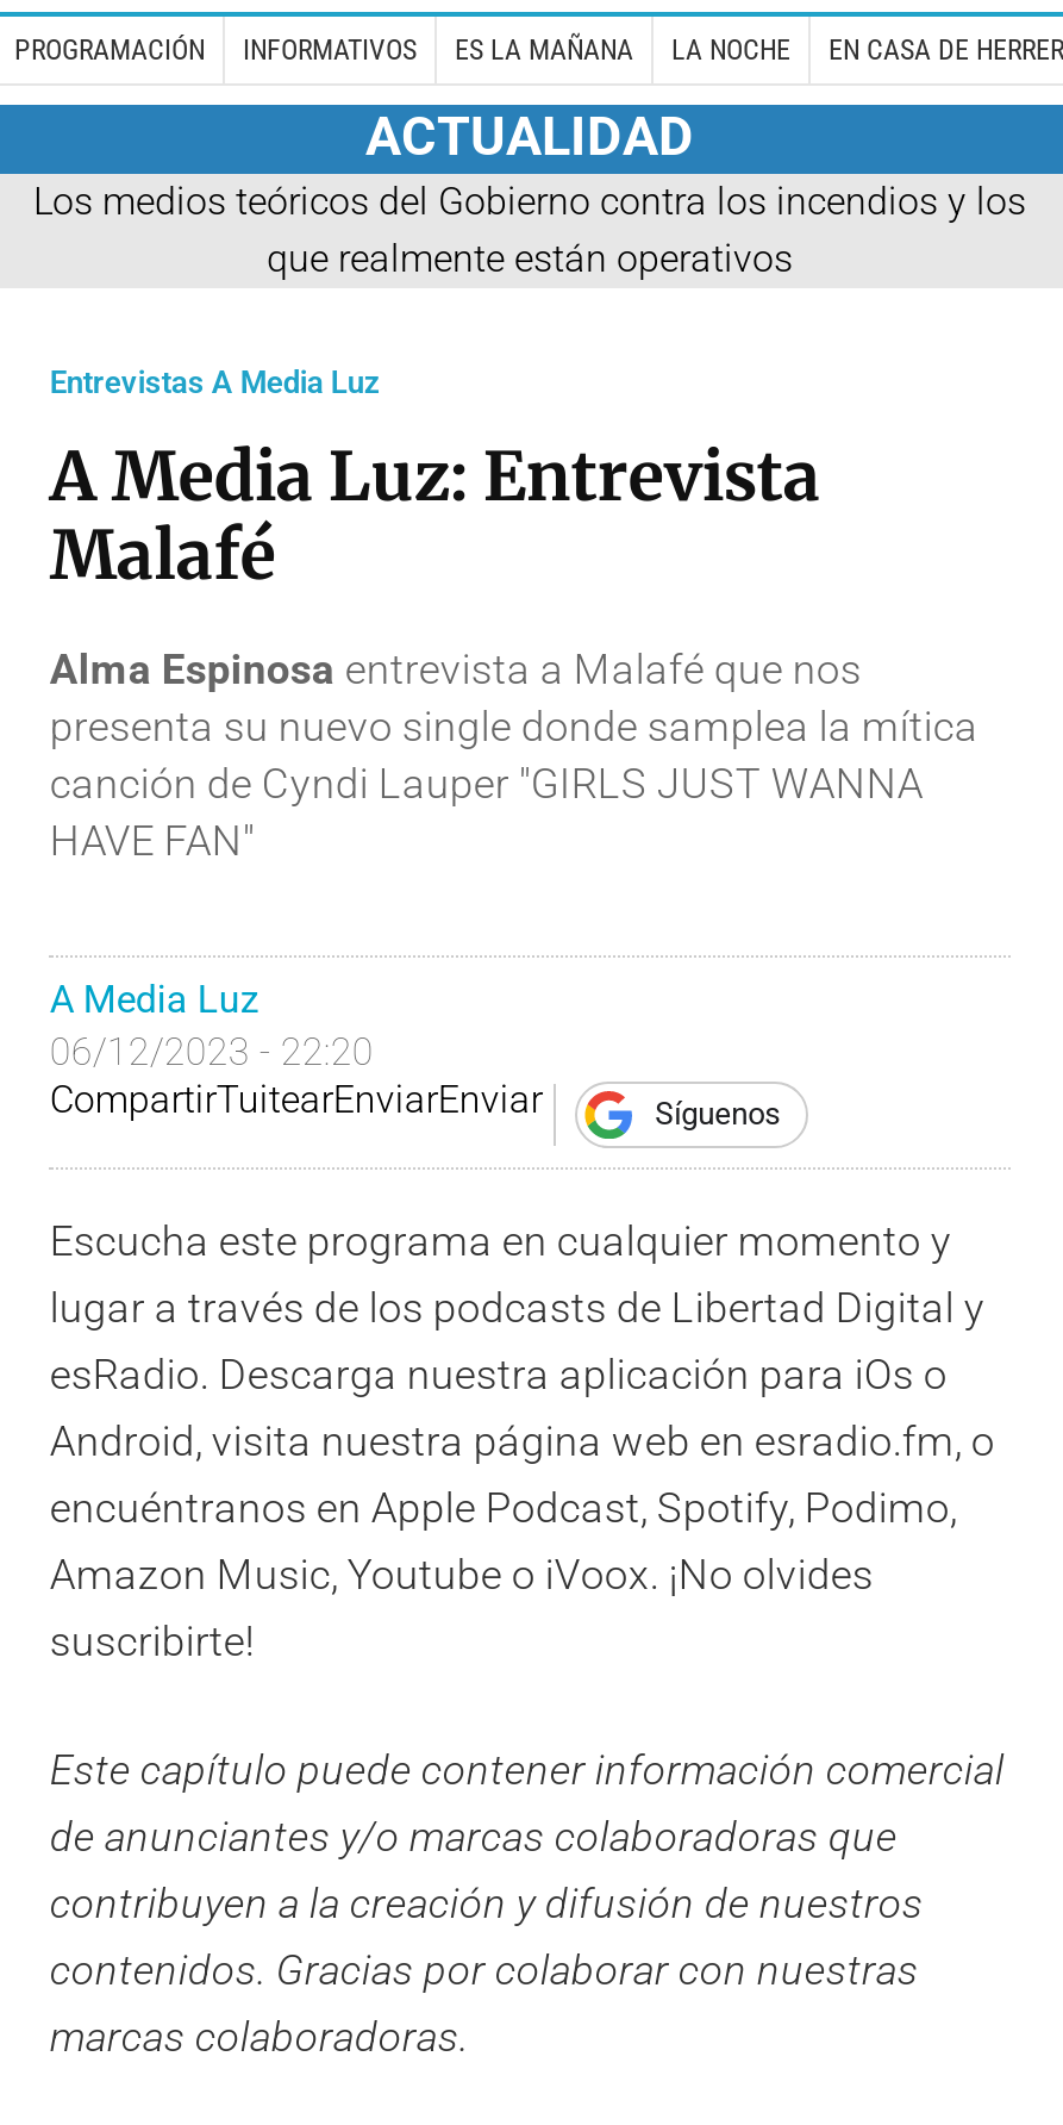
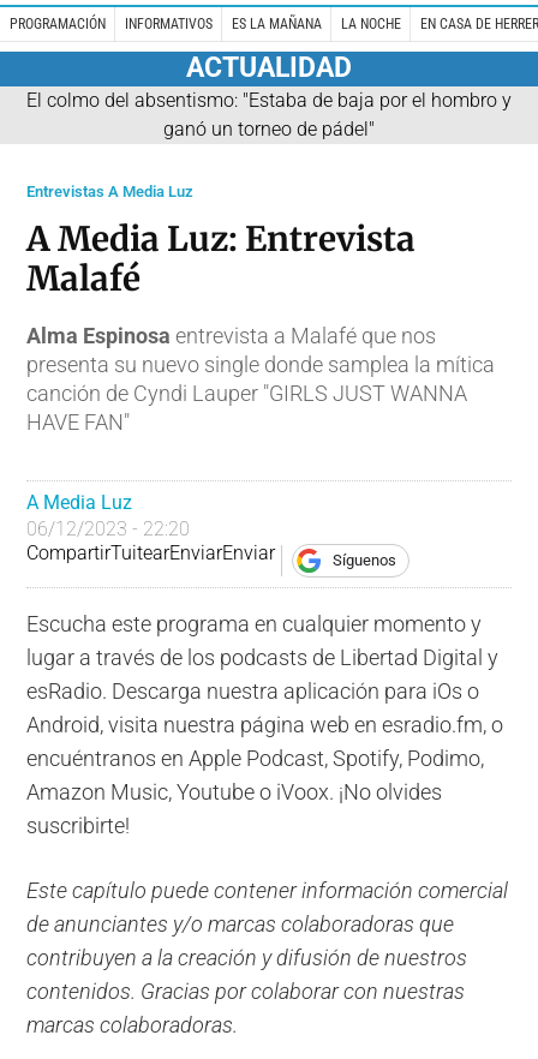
- Los medios teóricos del Gobierno contra los incendios y los
- que realmente están operativos
+ El colmo del absentismo: "Estaba de baja por el hombro y
+ ganó un torneo de pádel"
